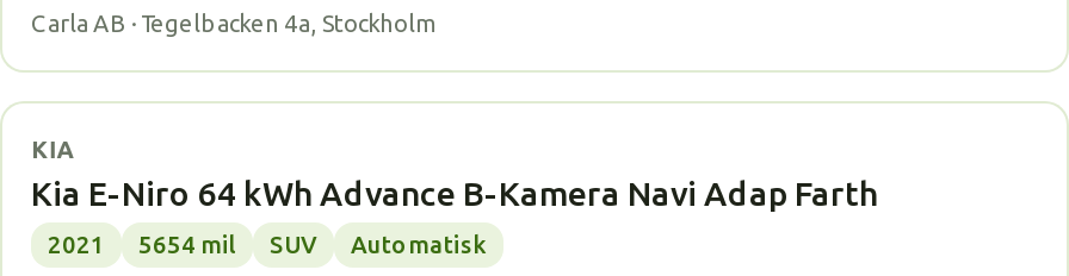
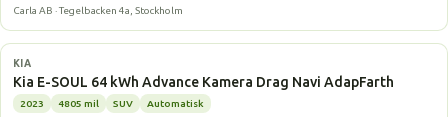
- Kia E-Niro 64 kWh Advance B-Kamera Navi Adap Farth
+ Kia E-SOUL 64 kWh Advance Kamera Drag Navi AdapFarth

- 2021
+ 2023

- 5654 mil
+ 4805 mil
